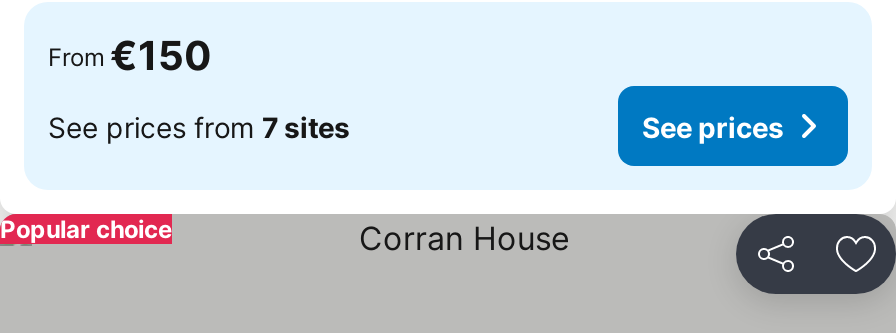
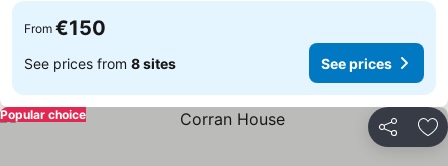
- See prices from 7 sites
+ See prices from 8 sites
